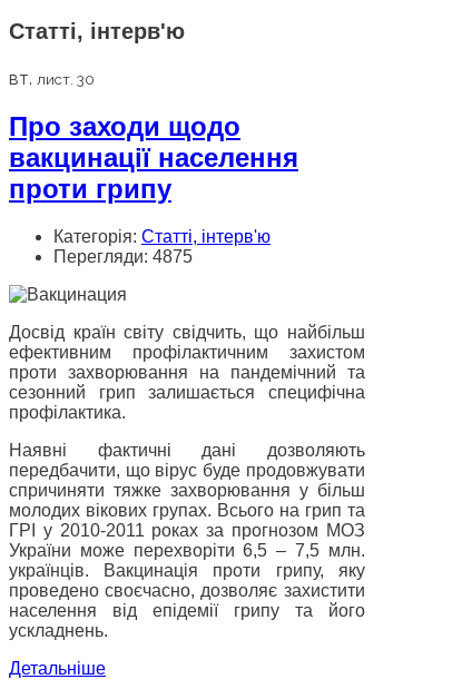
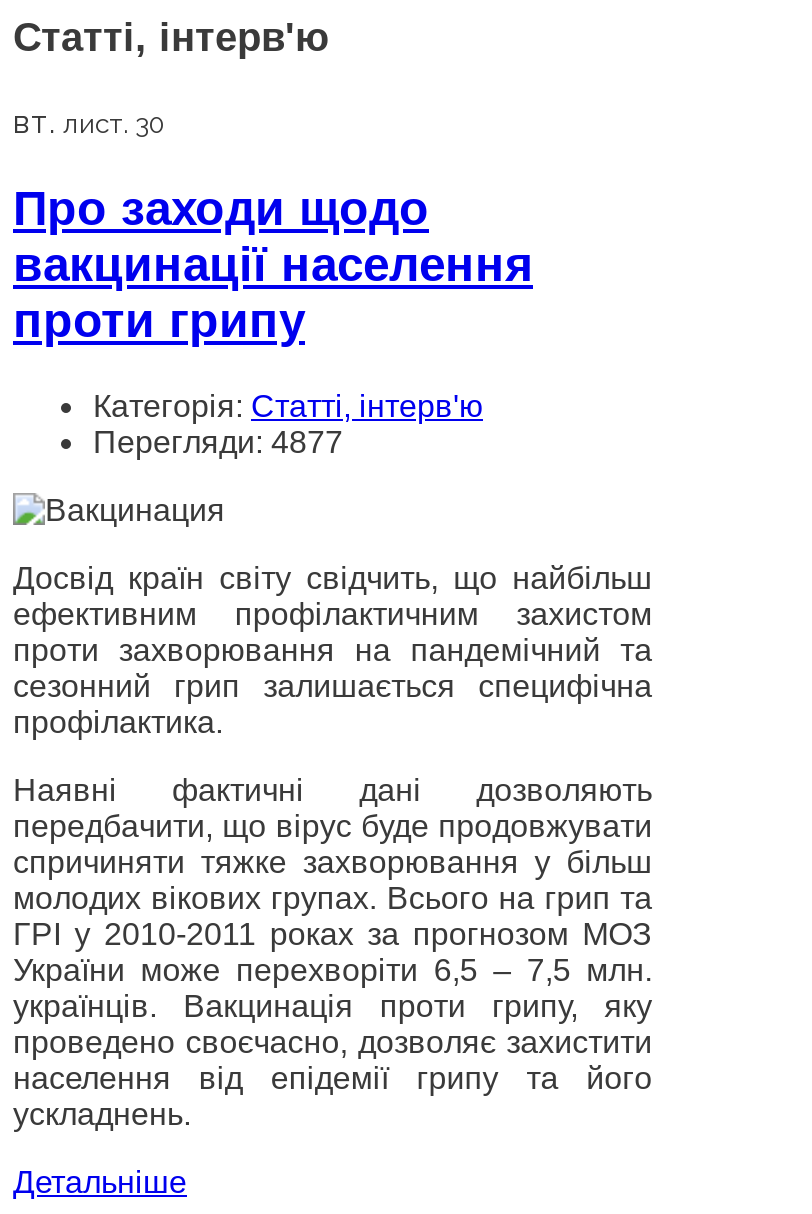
- Перегляди: 4875
+ Перегляди: 4877
